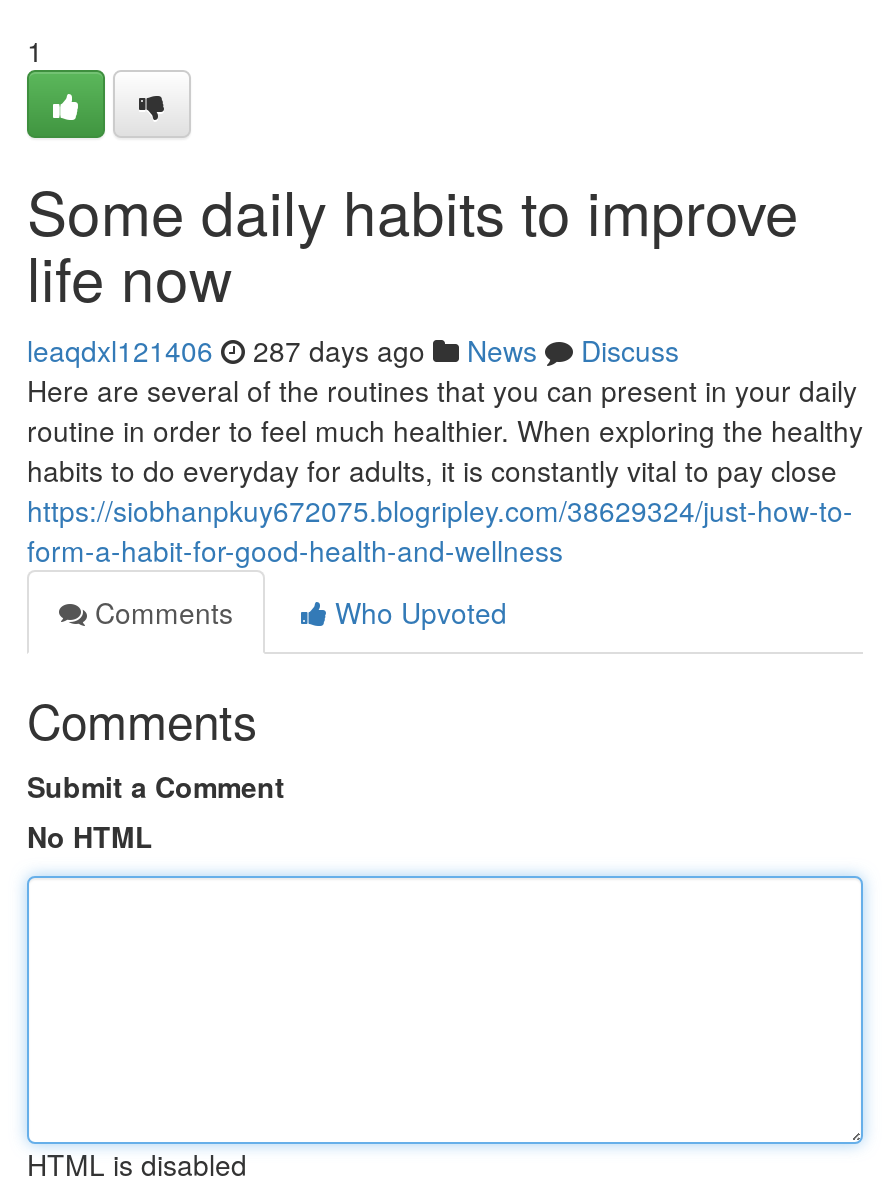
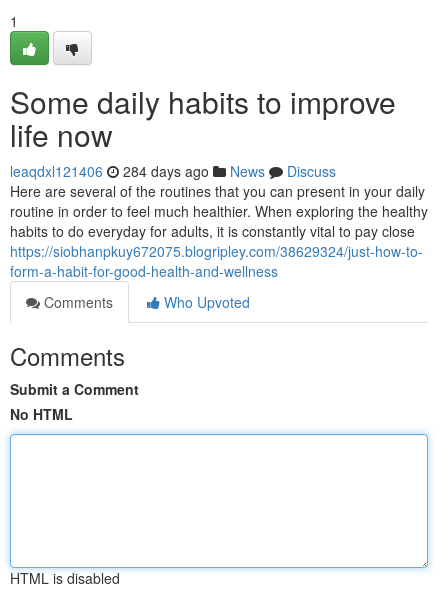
- leaqdxl121406 287 days ago News Discuss
+ leaqdxl121406 284 days ago News Discuss
